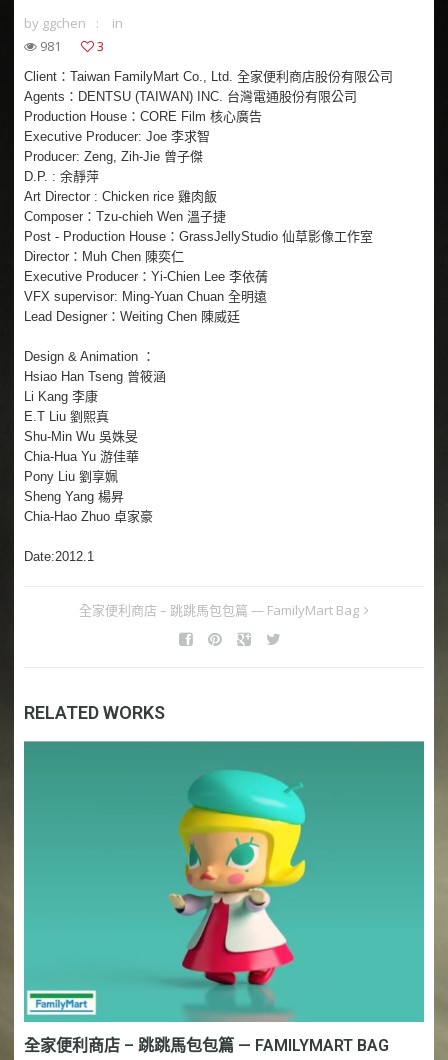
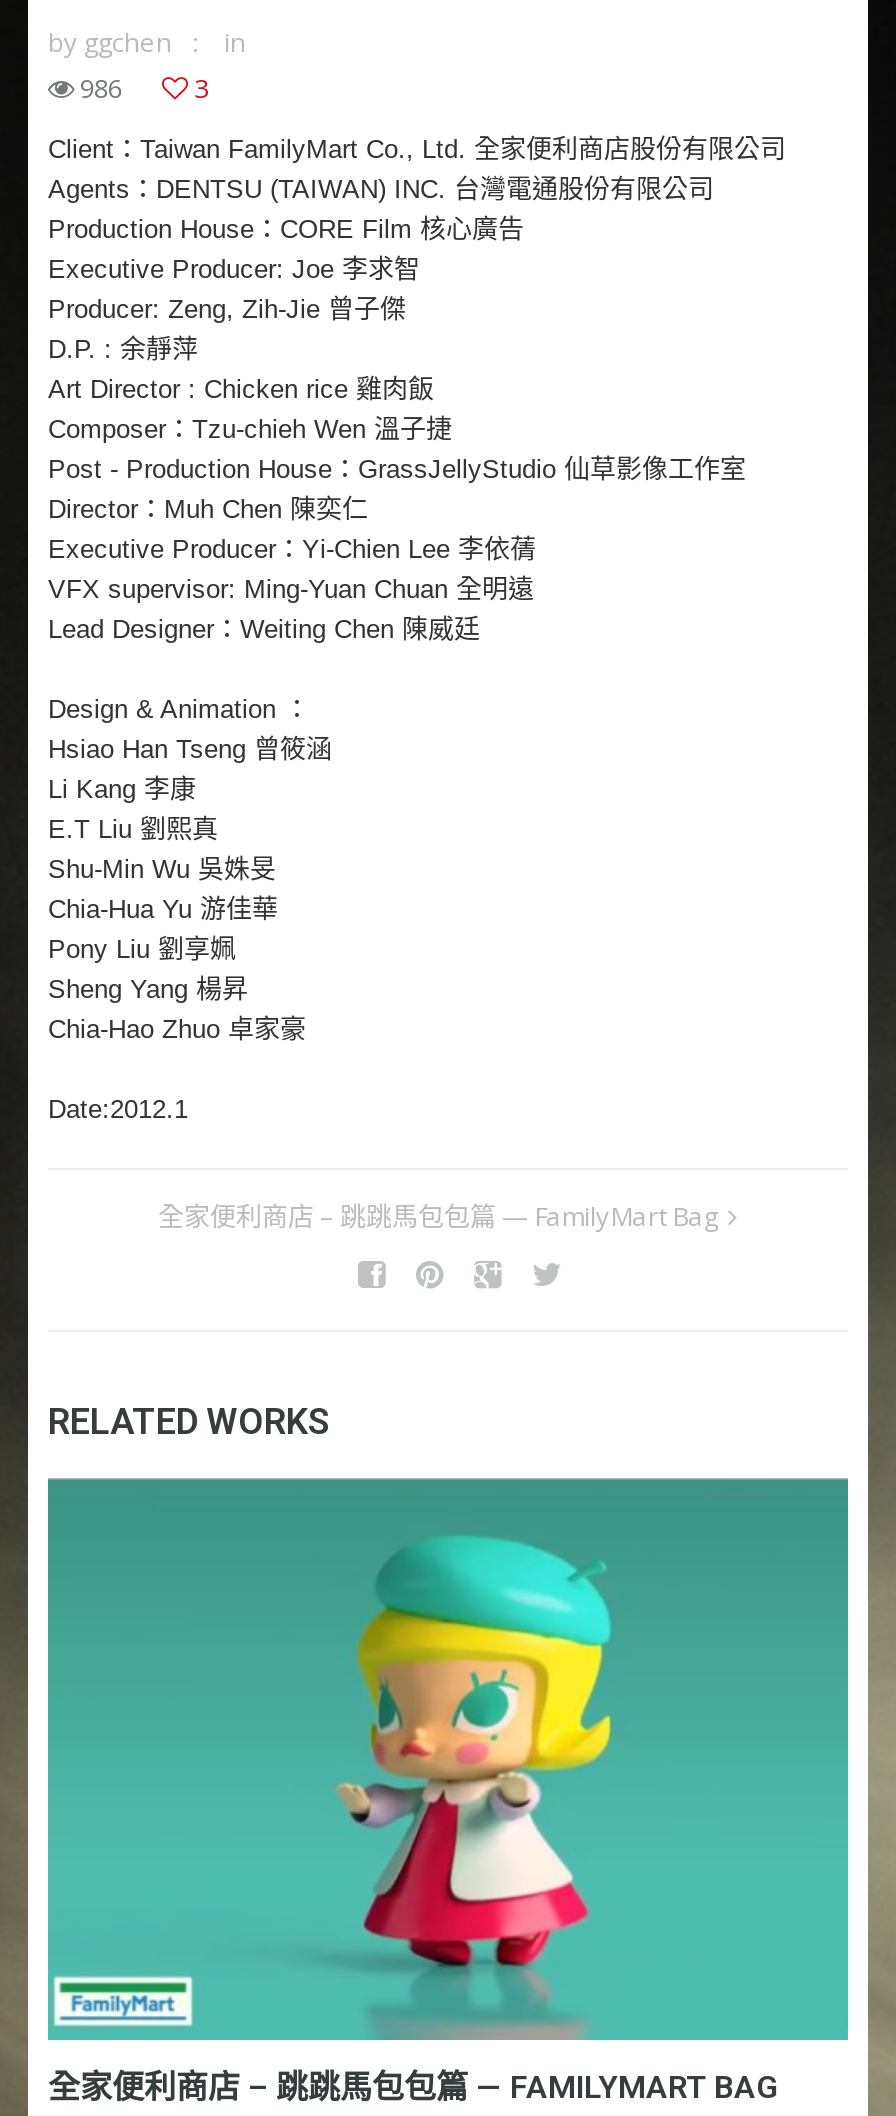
- 981 3
+ 986 3
